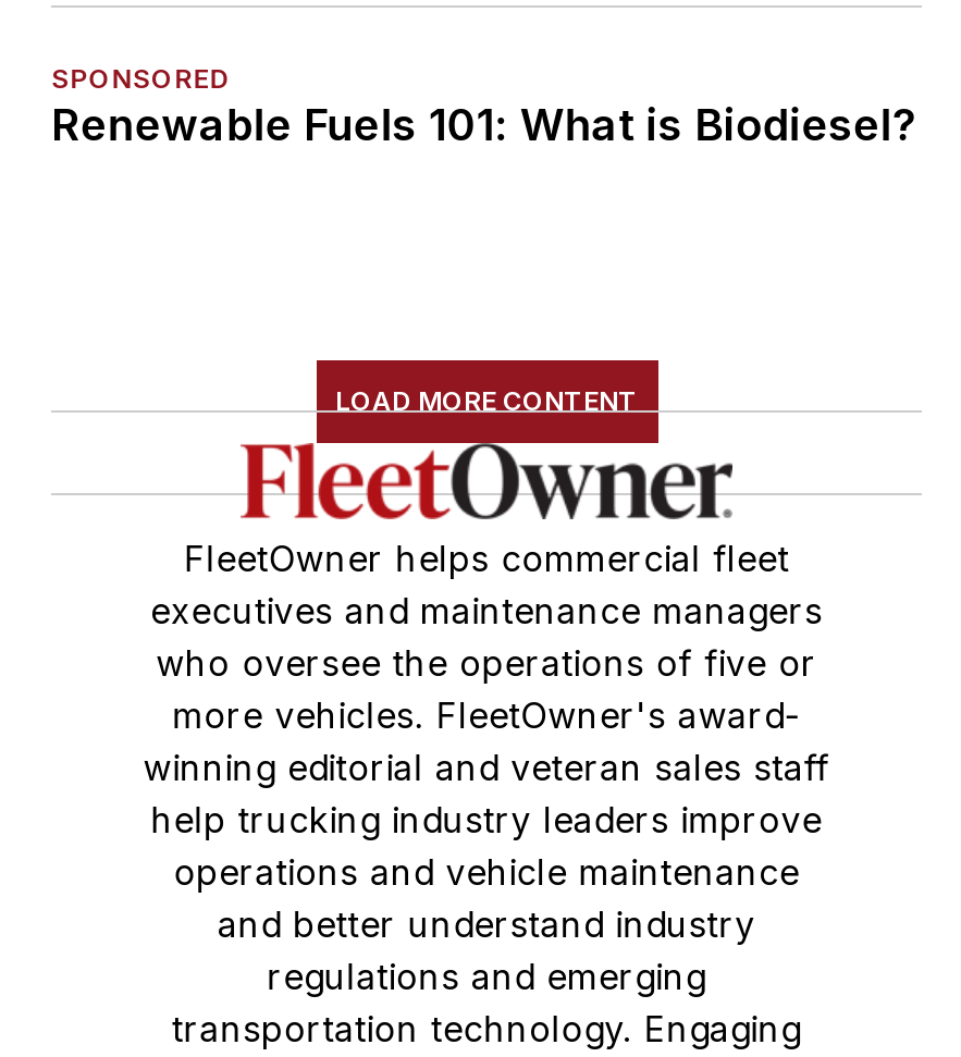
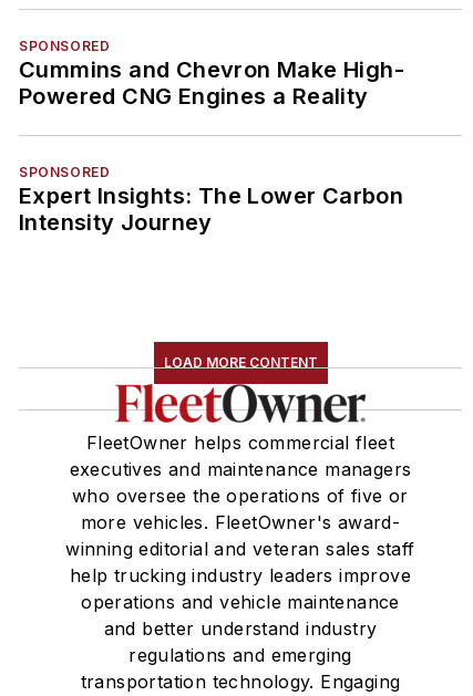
- Renewable Fuels 101: What is Biodiesel?
+ Cummins and Chevron Make High-
+ Powered CNG Engines a Reality
+ SPONSORED
+ Expert Insights: The Lower Carbon
+ Intensity Journey
